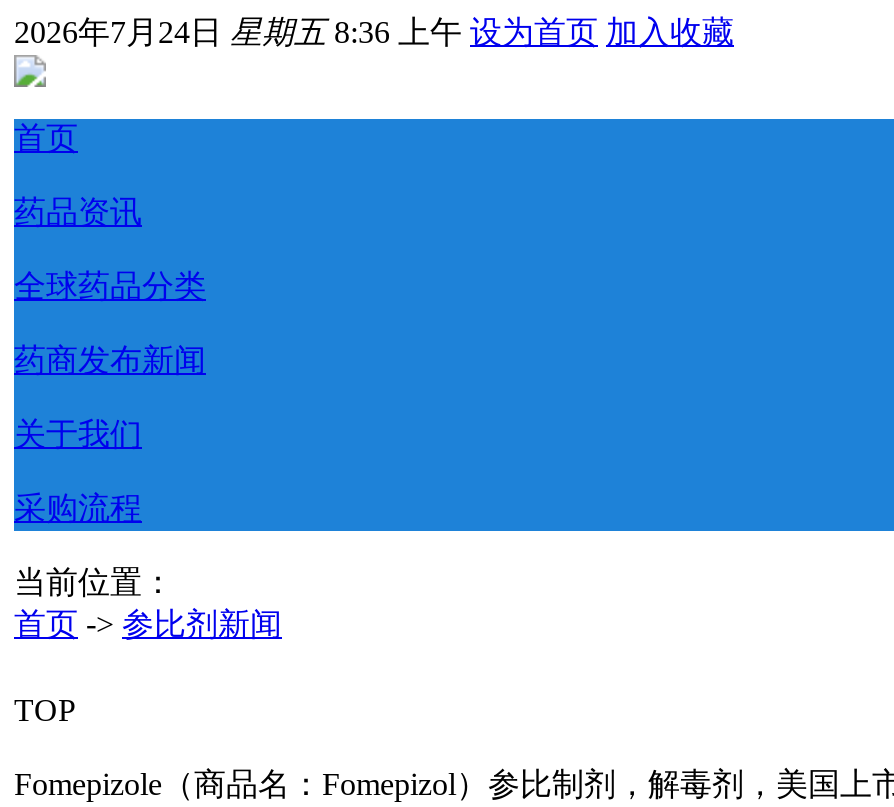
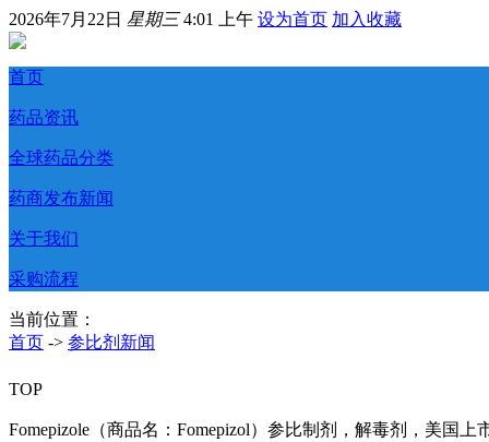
- 2026年7月24日星期五8:36 上午设为首页 加入收藏
+ 2026年7月22日星期三4:01 上午设为首页 加入收藏
